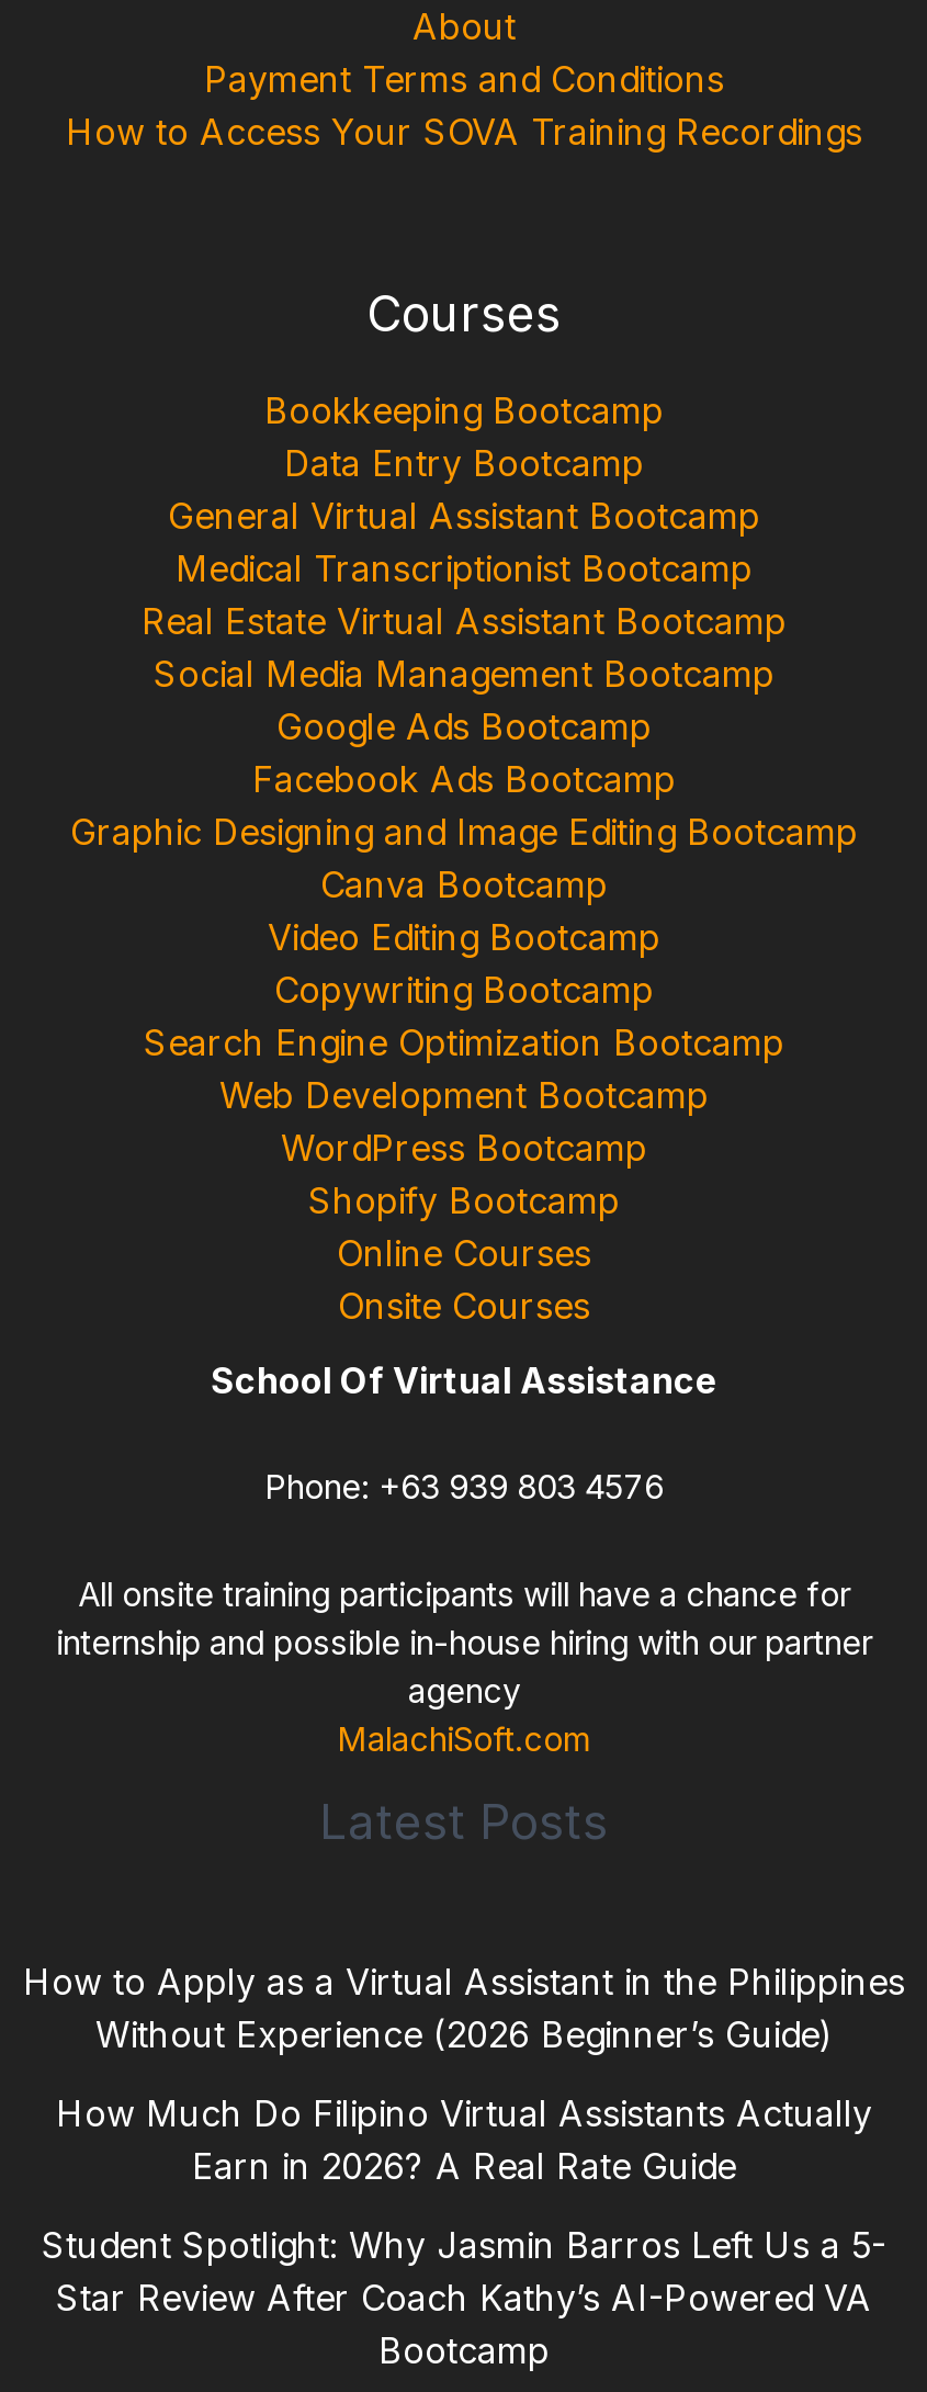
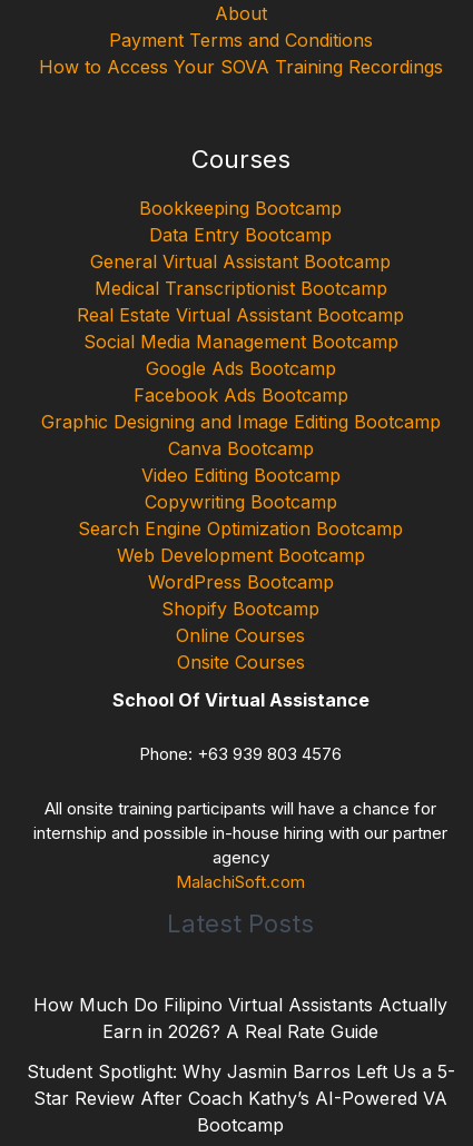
- How to Apply as a Virtual Assistant in the Philippines
- Without Experience (2026 Beginner’s Guide)
